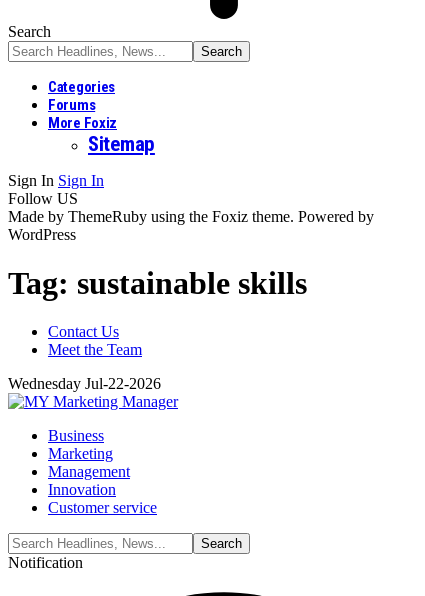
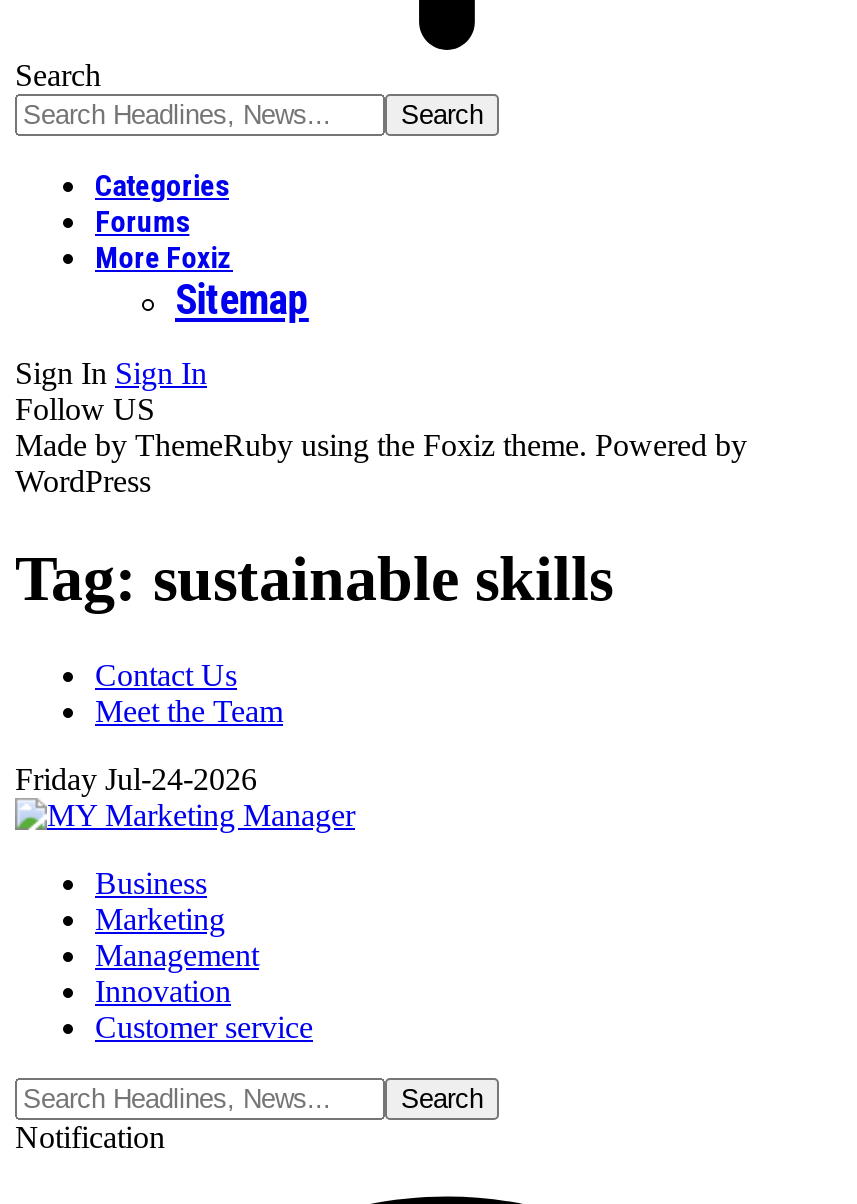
- Wednesday Jul-22-2026
+ Friday Jul-24-2026
